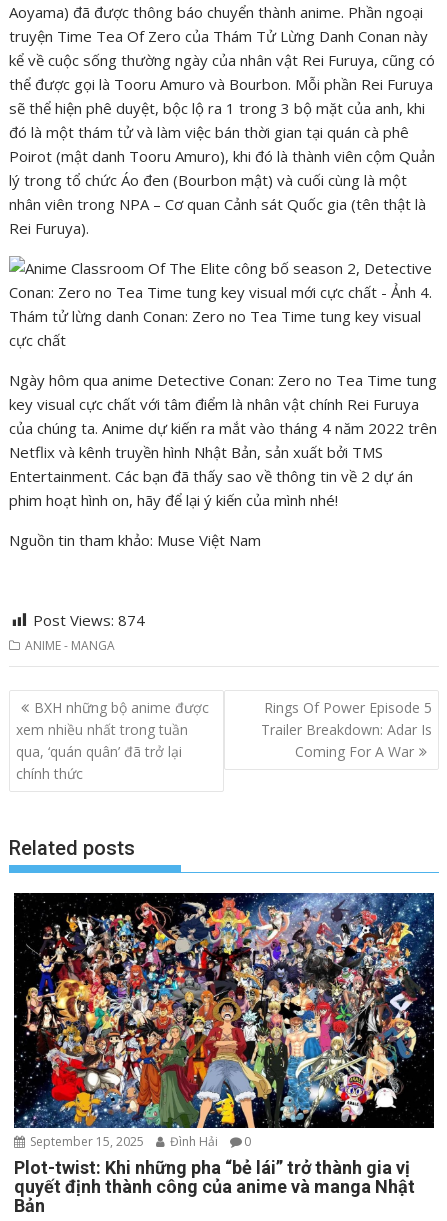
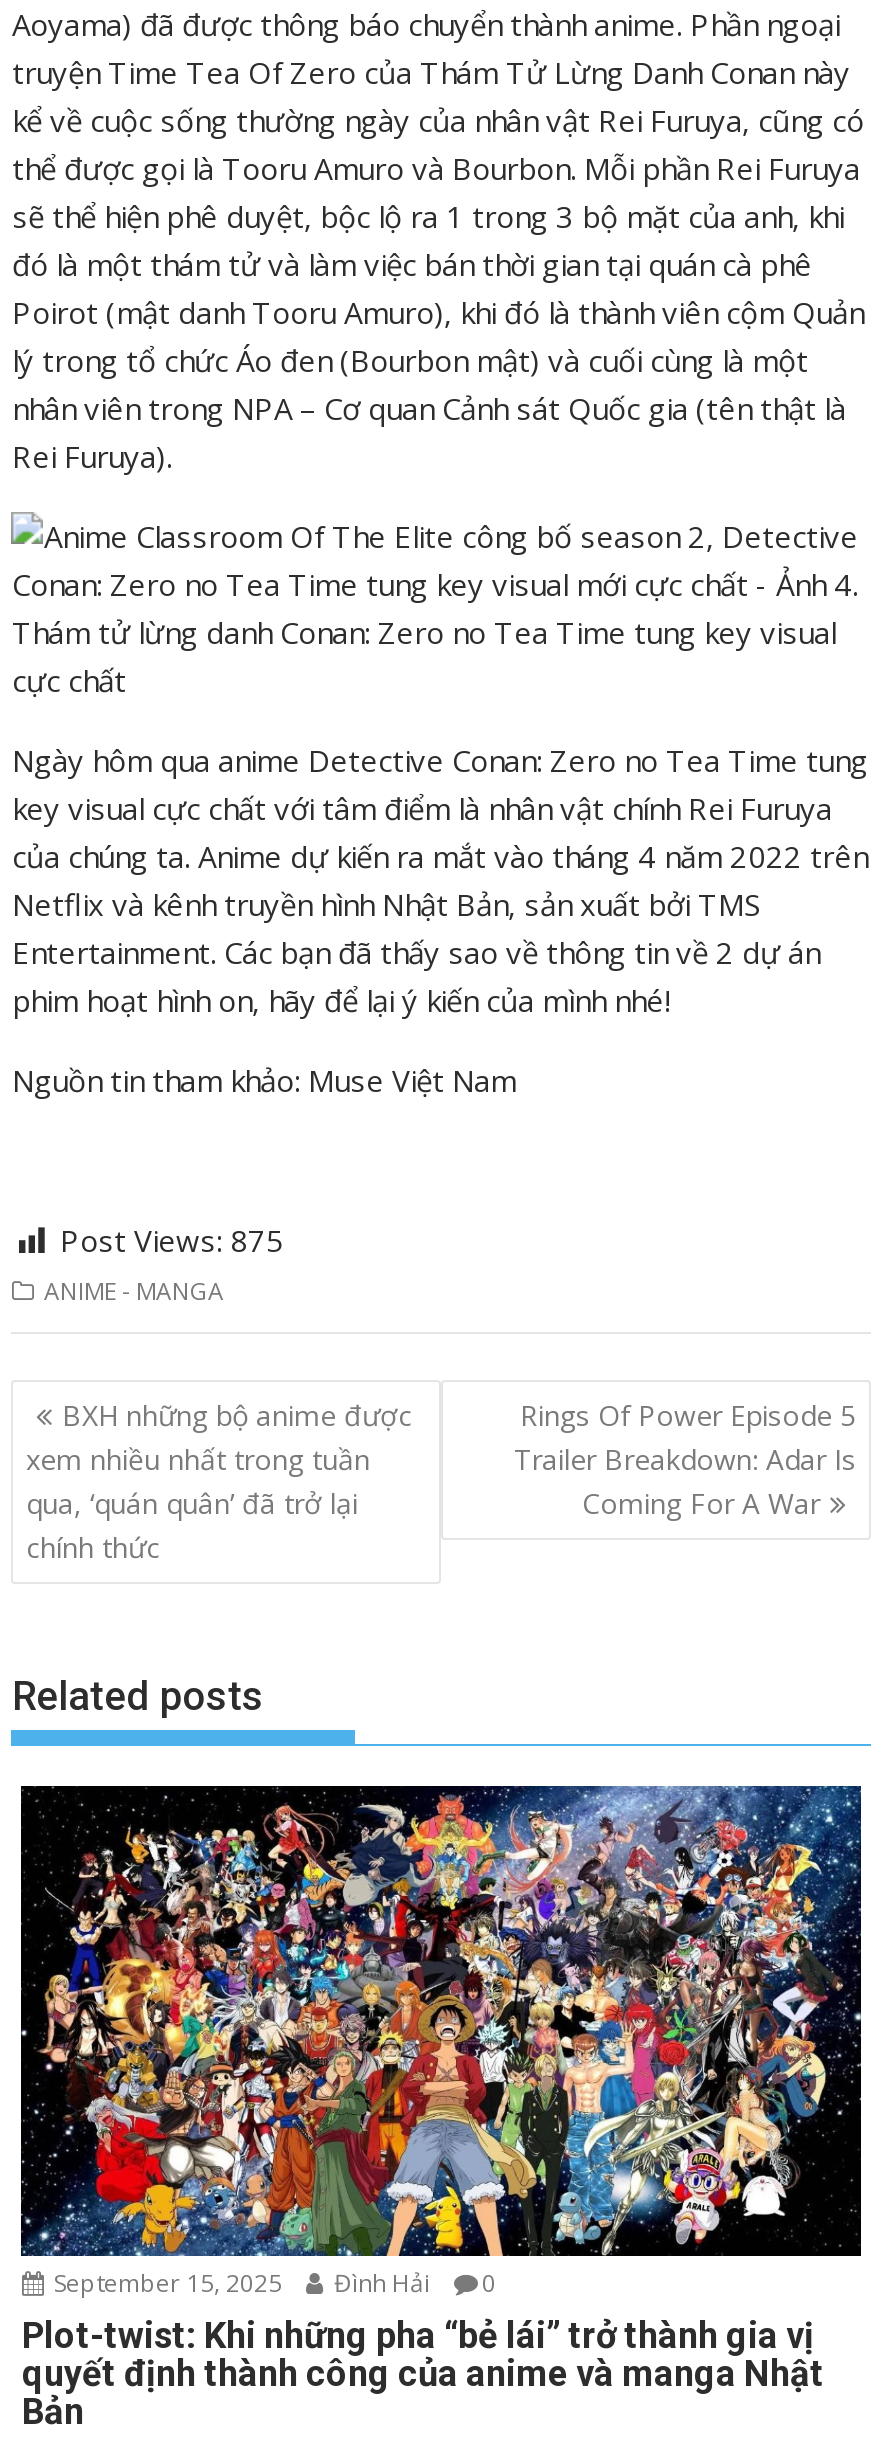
- Post Views: 874
+ Post Views: 875
